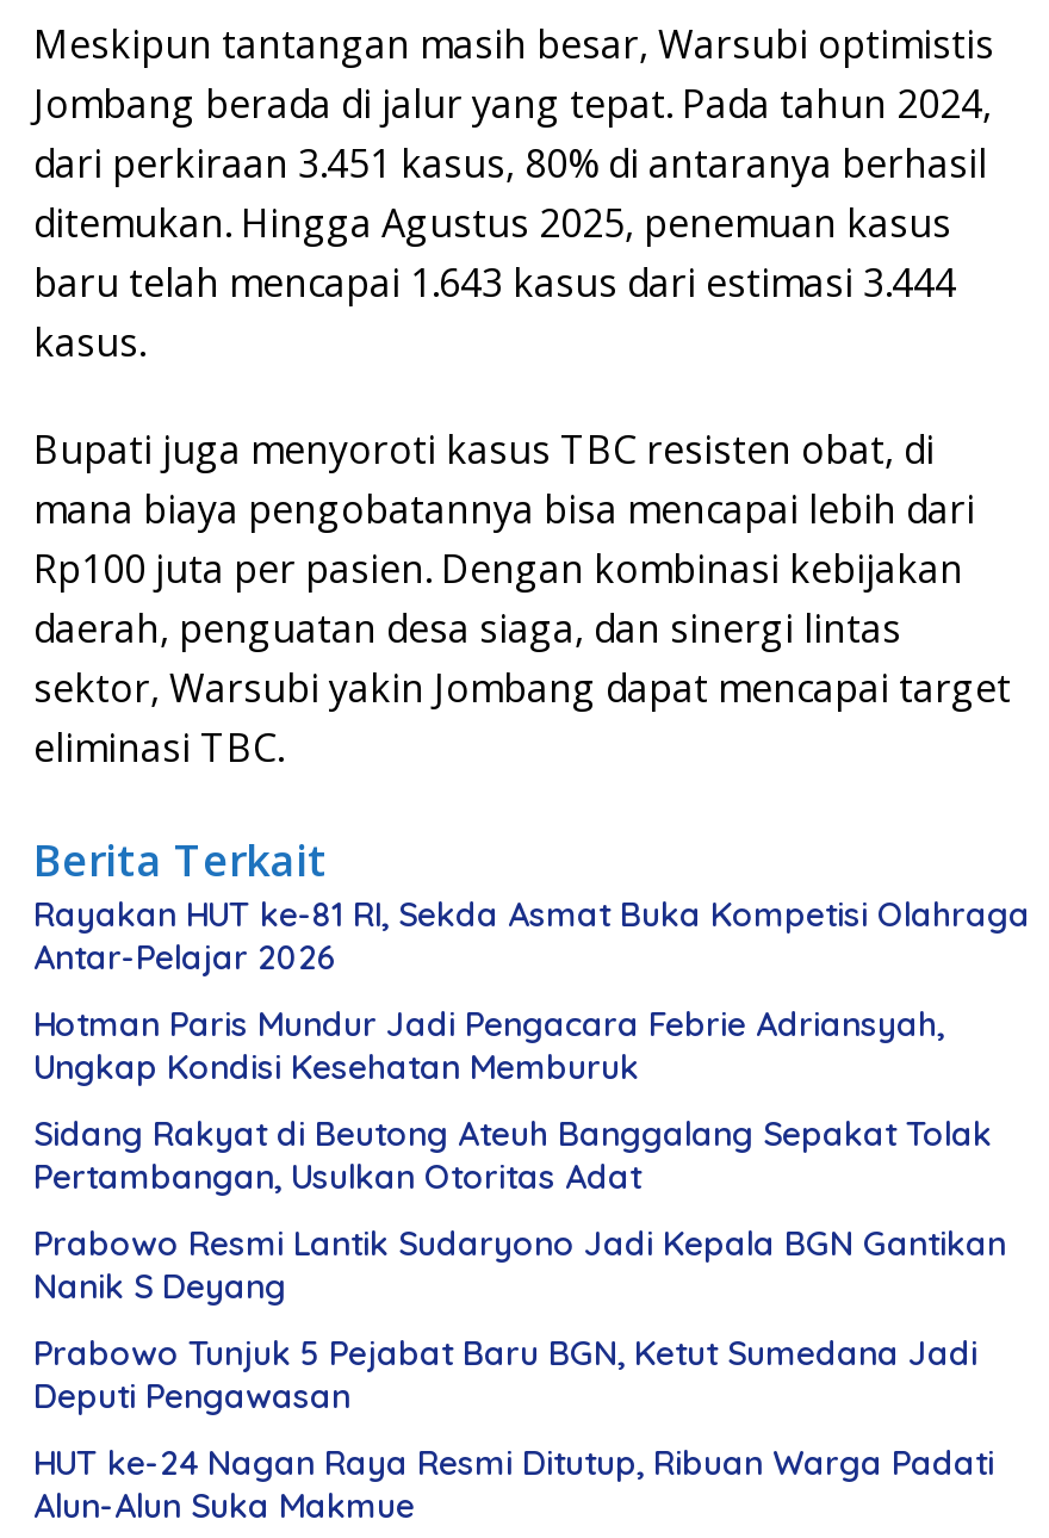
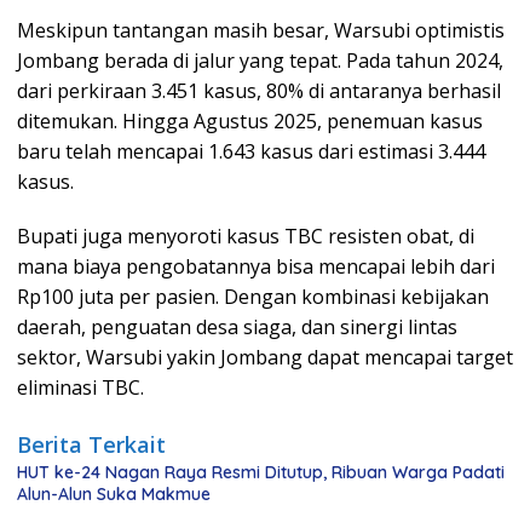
- Rayakan HUT ke-81 RI, Sekda Asmat Buka Kompetisi Olahraga
- Antar-Pelajar 2026
- Hotman Paris Mundur Jadi Pengacara Febrie Adriansyah,
- Ungkap Kondisi Kesehatan Memburuk
- Sidang Rakyat di Beutong Ateuh Banggalang Sepakat Tolak
- Pertambangan, Usulkan Otoritas Adat
- Prabowo Resmi Lantik Sudaryono Jadi Kepala BGN Gantikan
- Nanik S Deyang
- Prabowo Tunjuk 5 Pejabat Baru BGN, Ketut Sumedana Jadi
- Deputi Pengawasan
